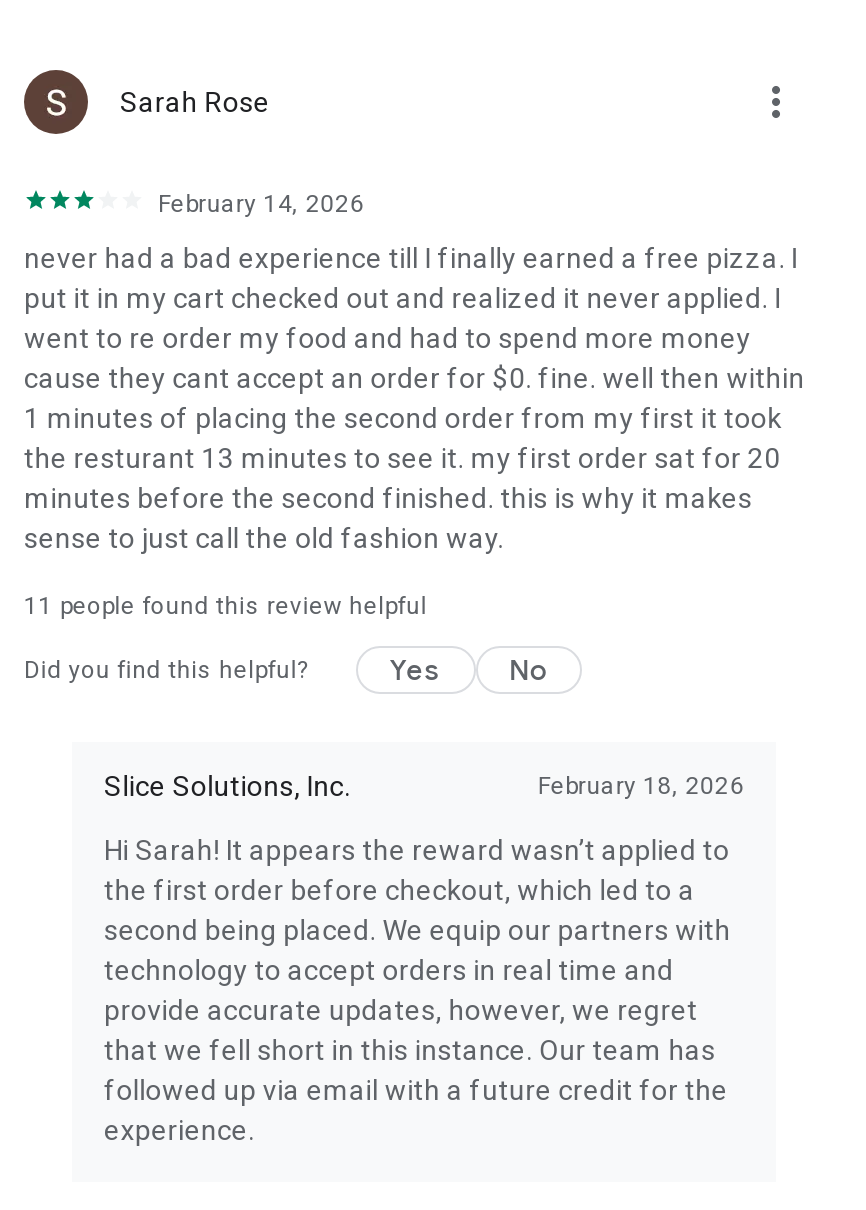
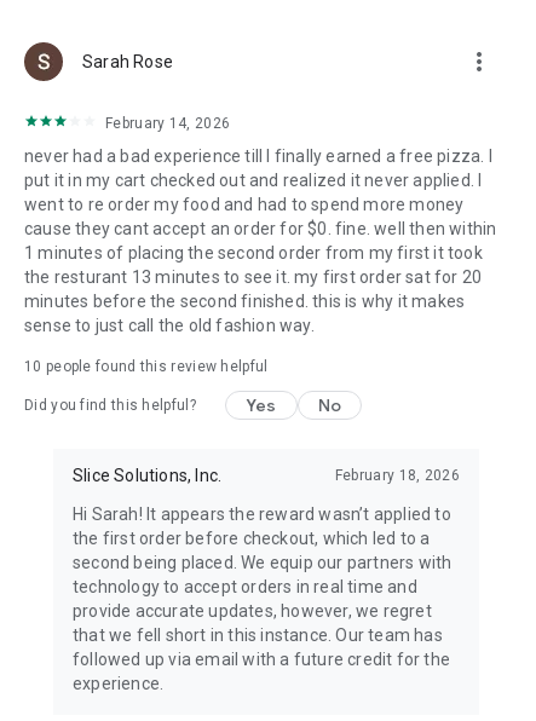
- 11 people found this review helpful
+ 10 people found this review helpful
